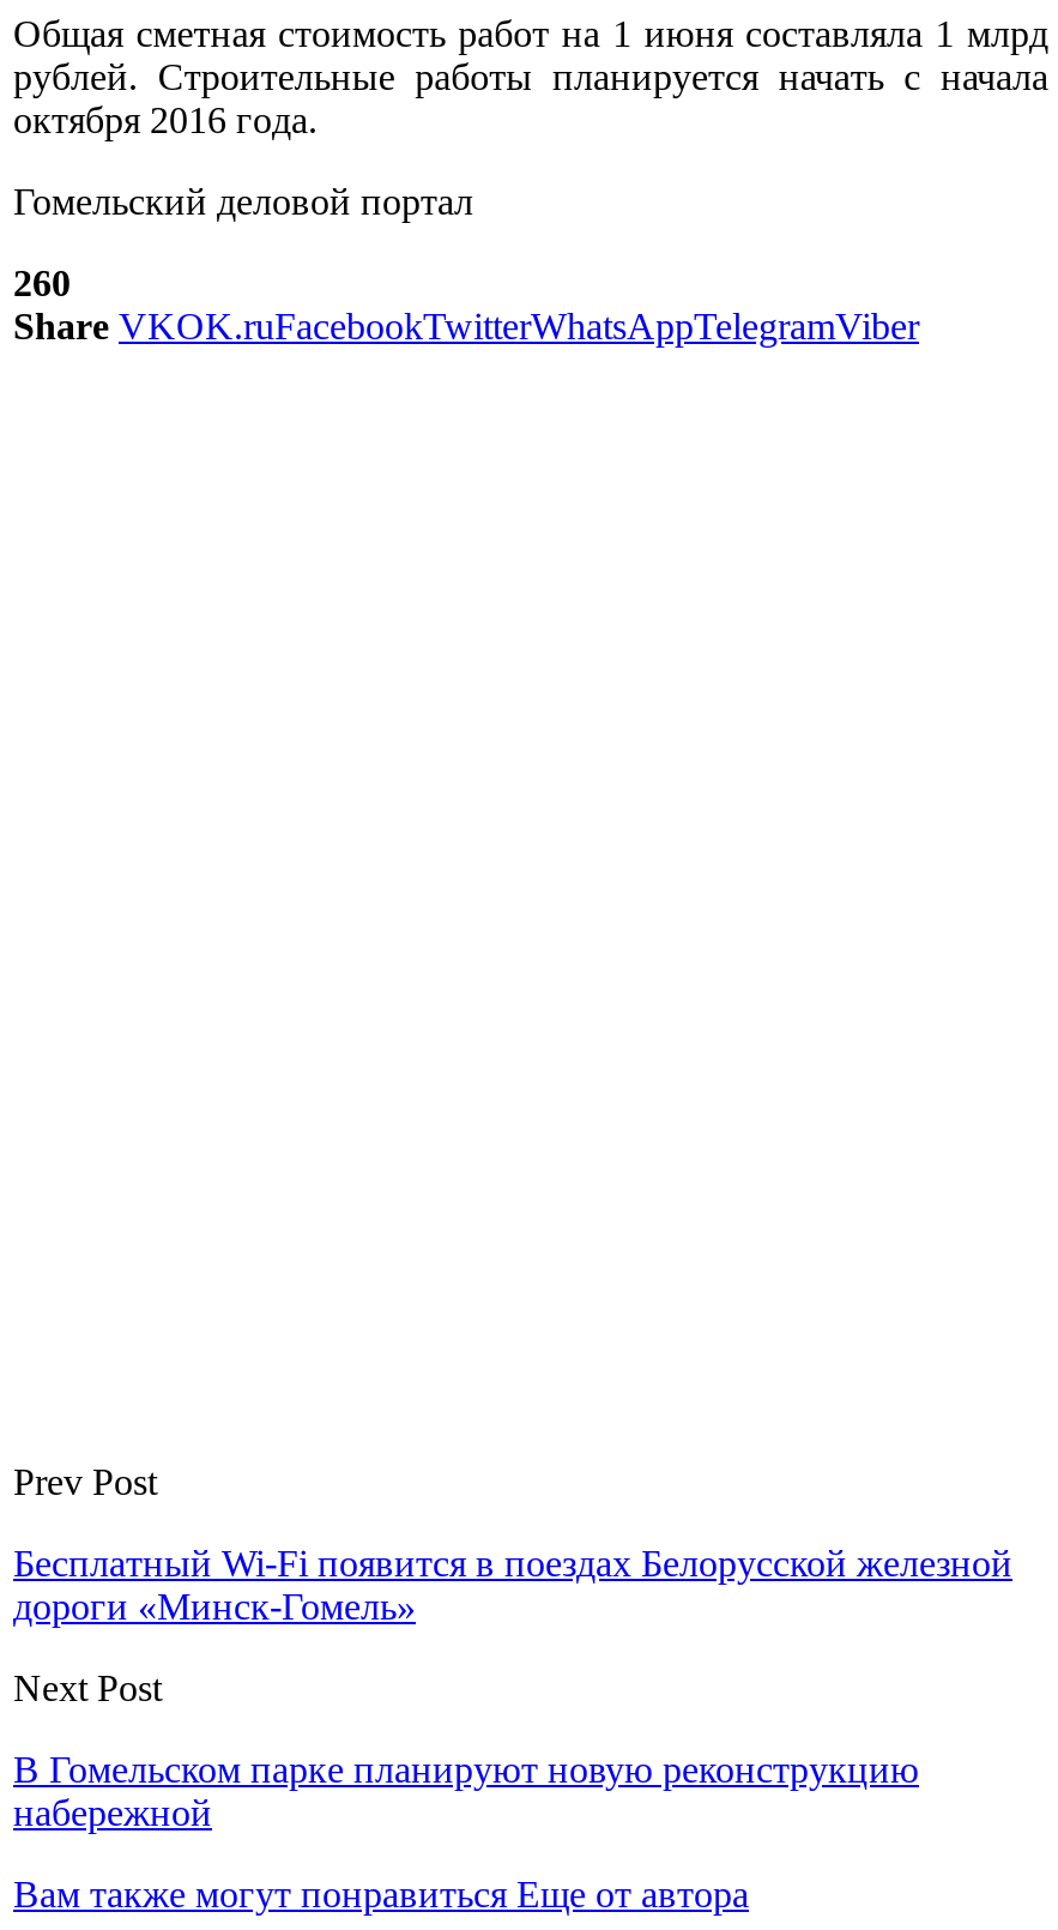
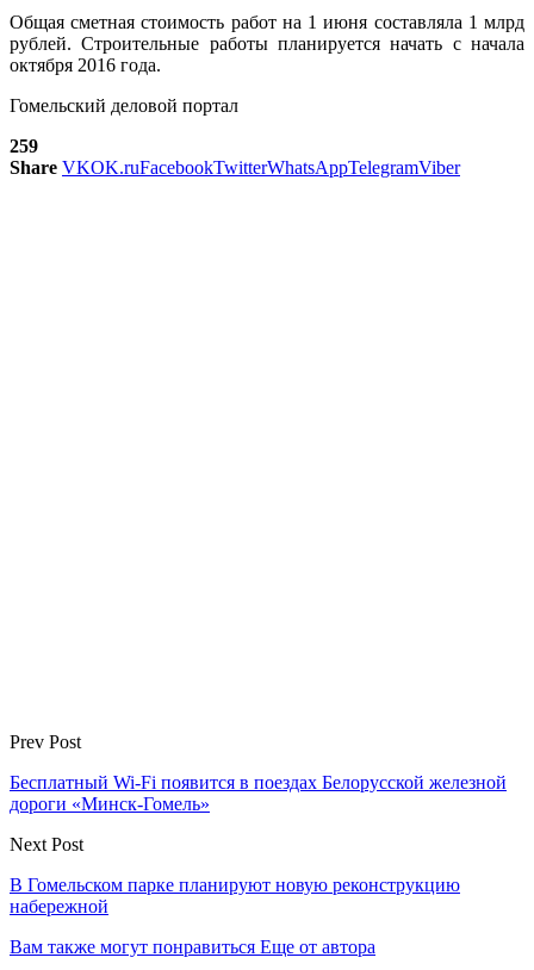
- 260
+ 259
